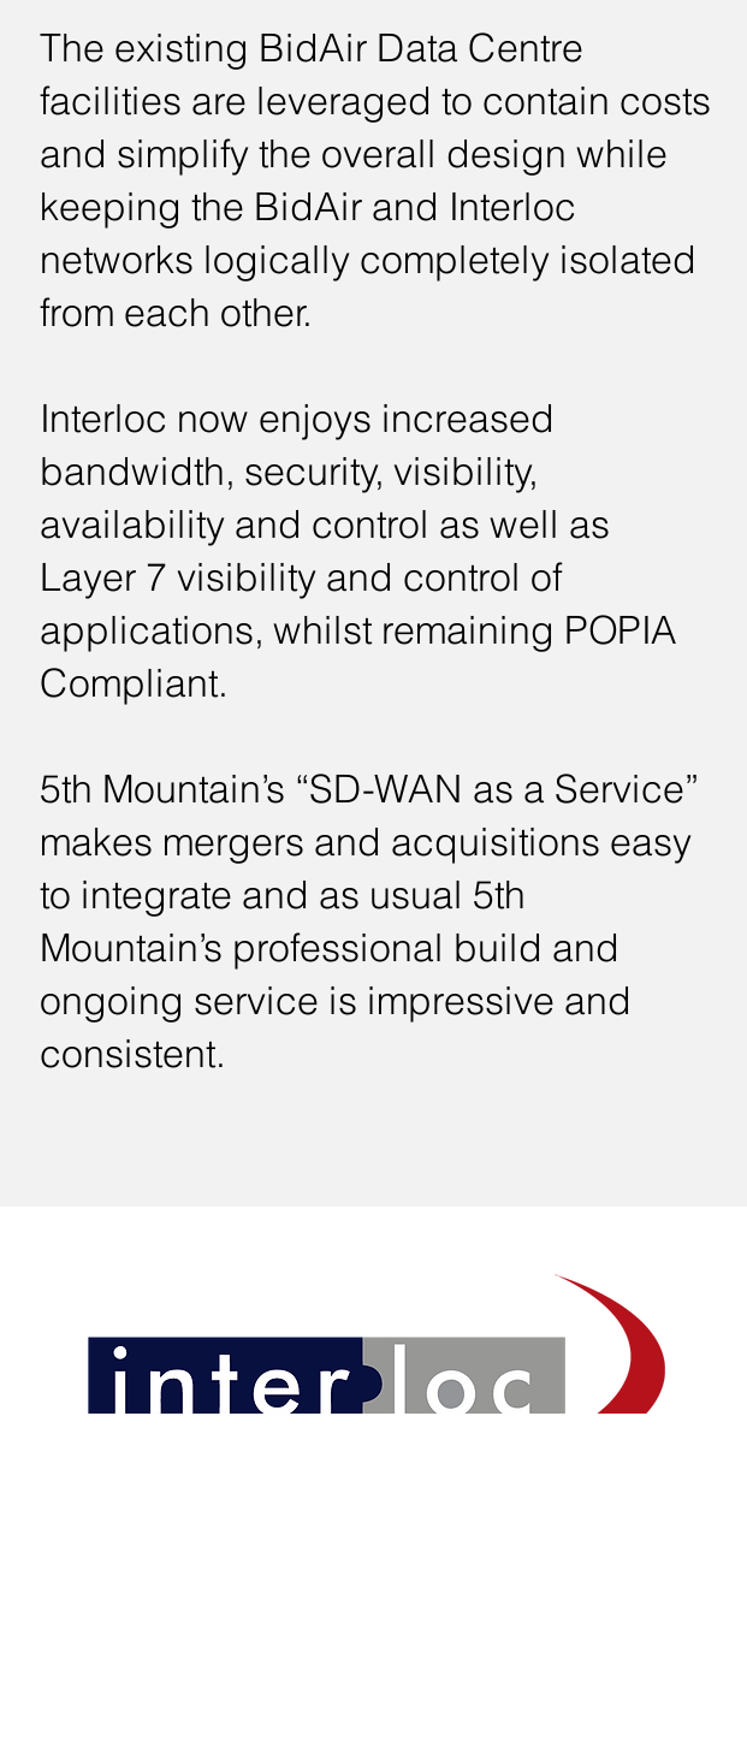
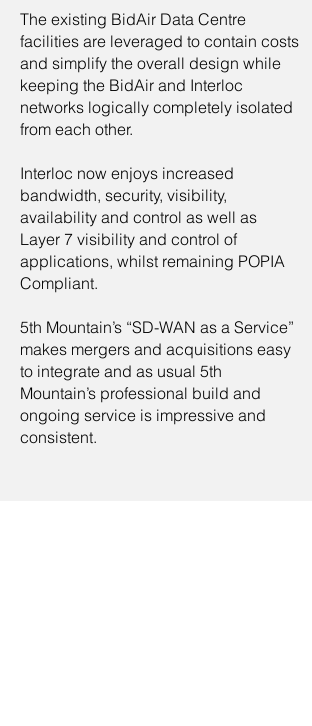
- [image]
